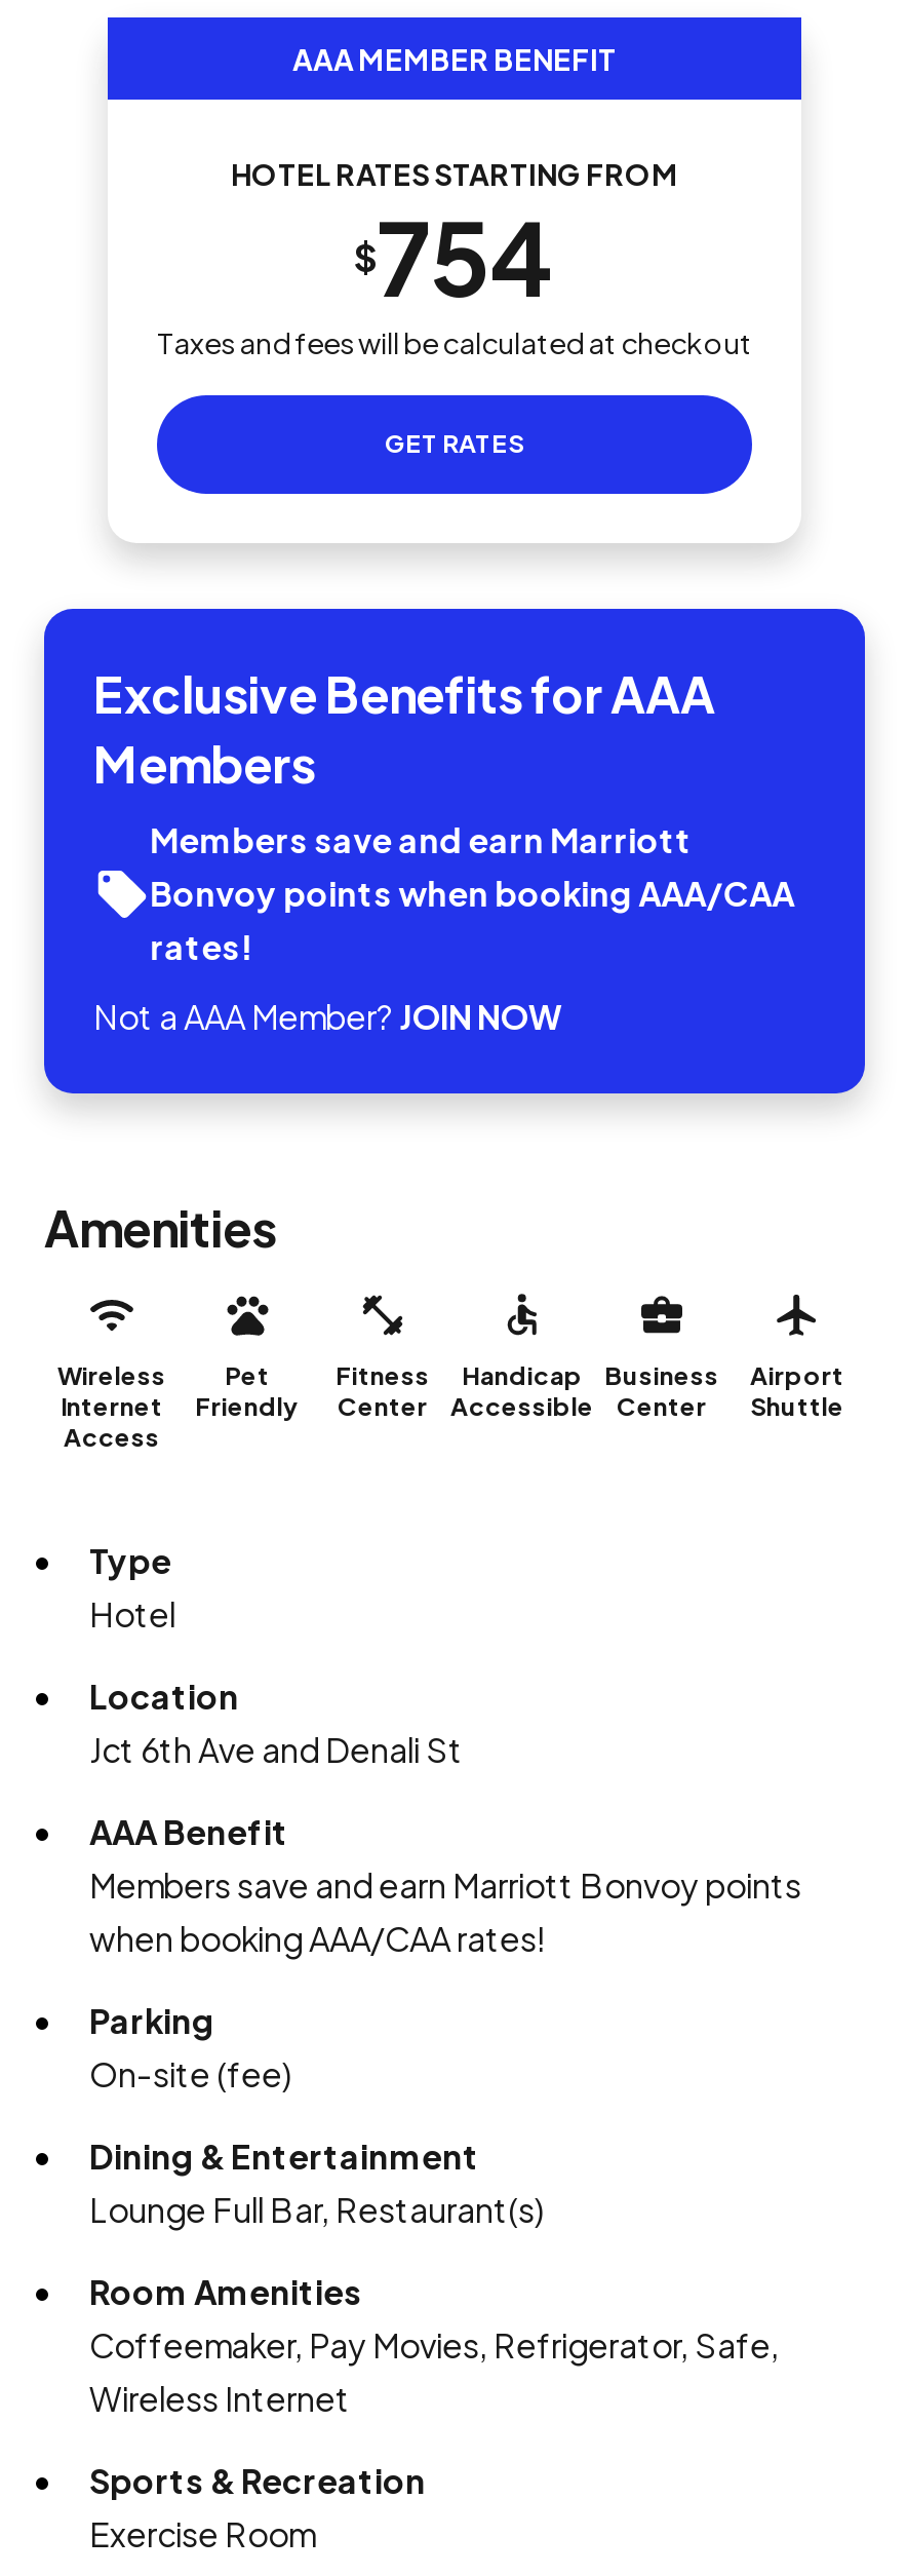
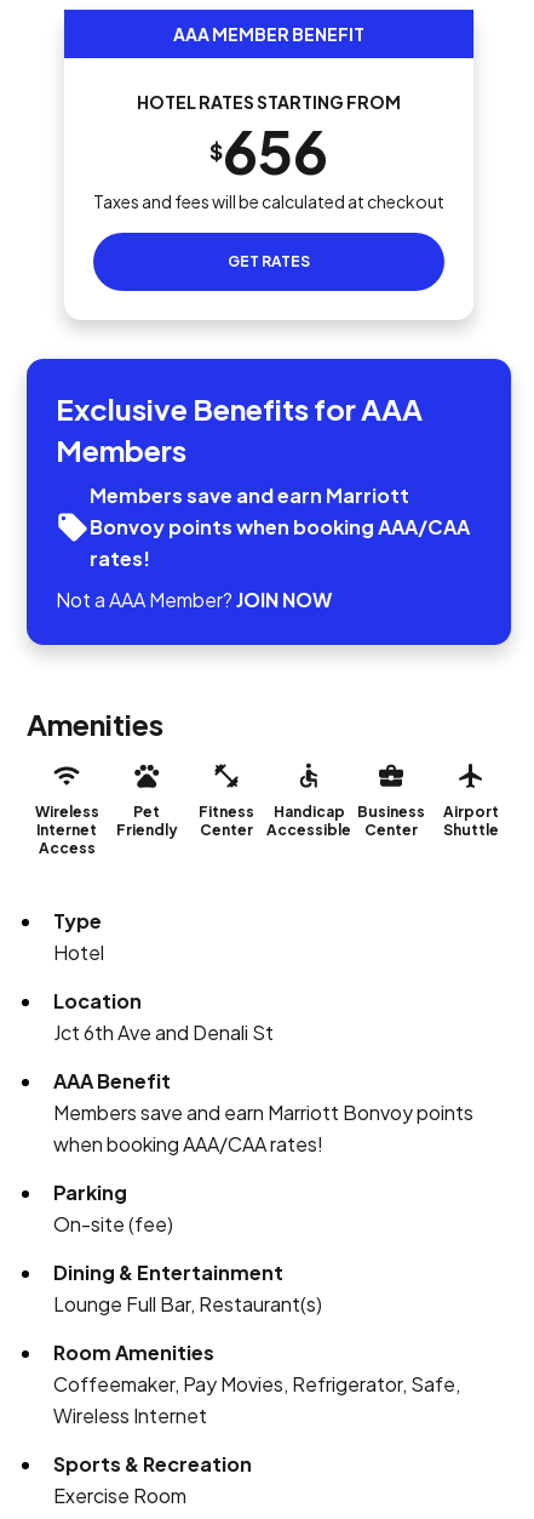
- $754
+ $656
